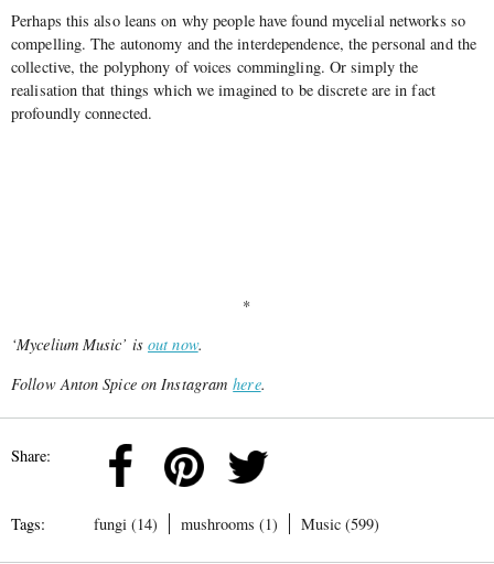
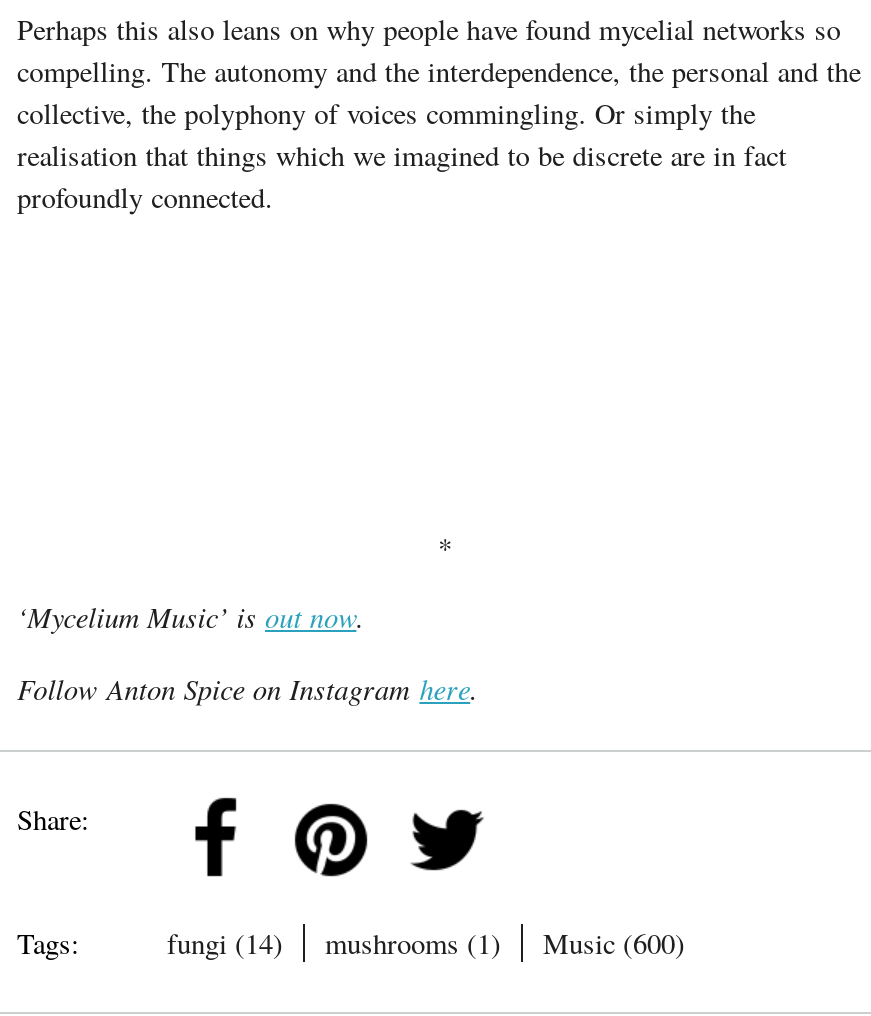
- fungi (14) mushrooms (1) Music (599)
+ fungi (14) mushrooms (1) Music (600)
